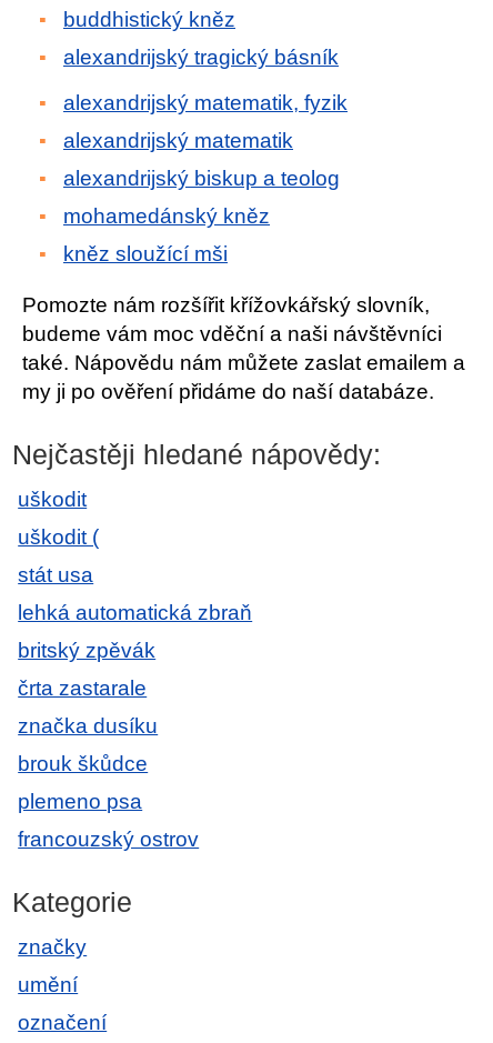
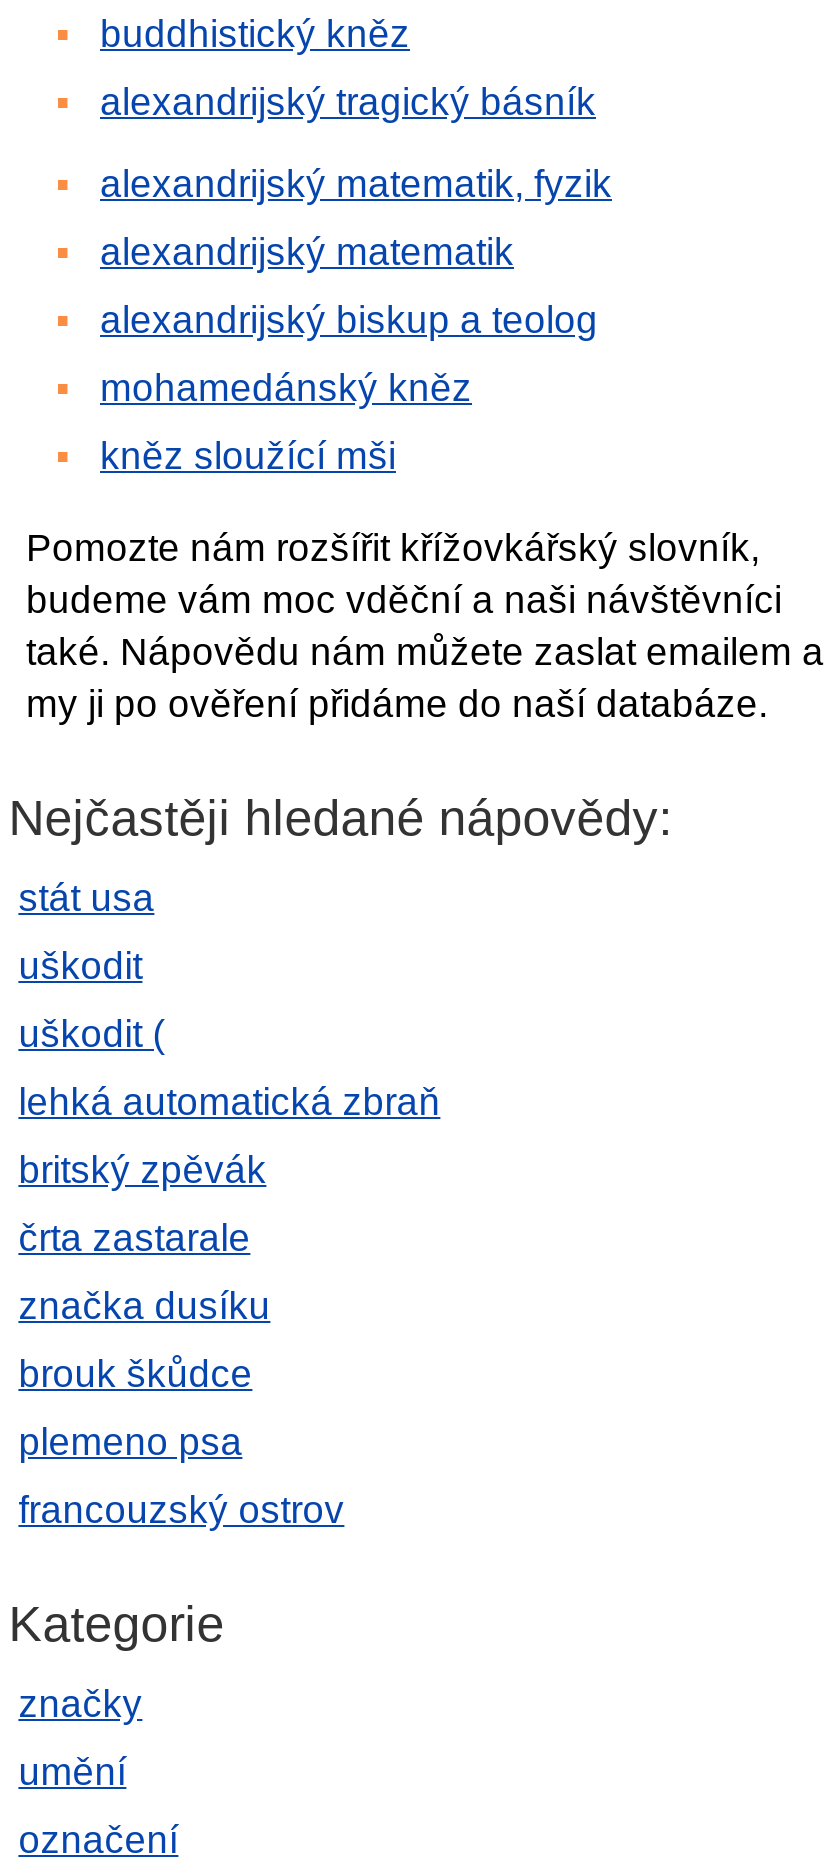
moved down: uškodit | uškodit (

moved up: stát usa
